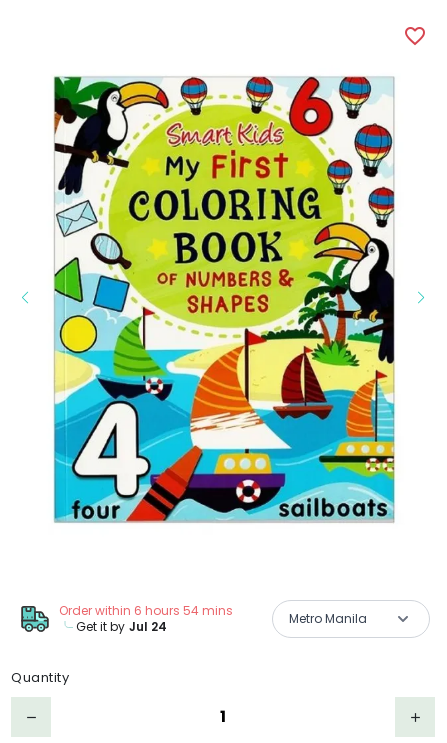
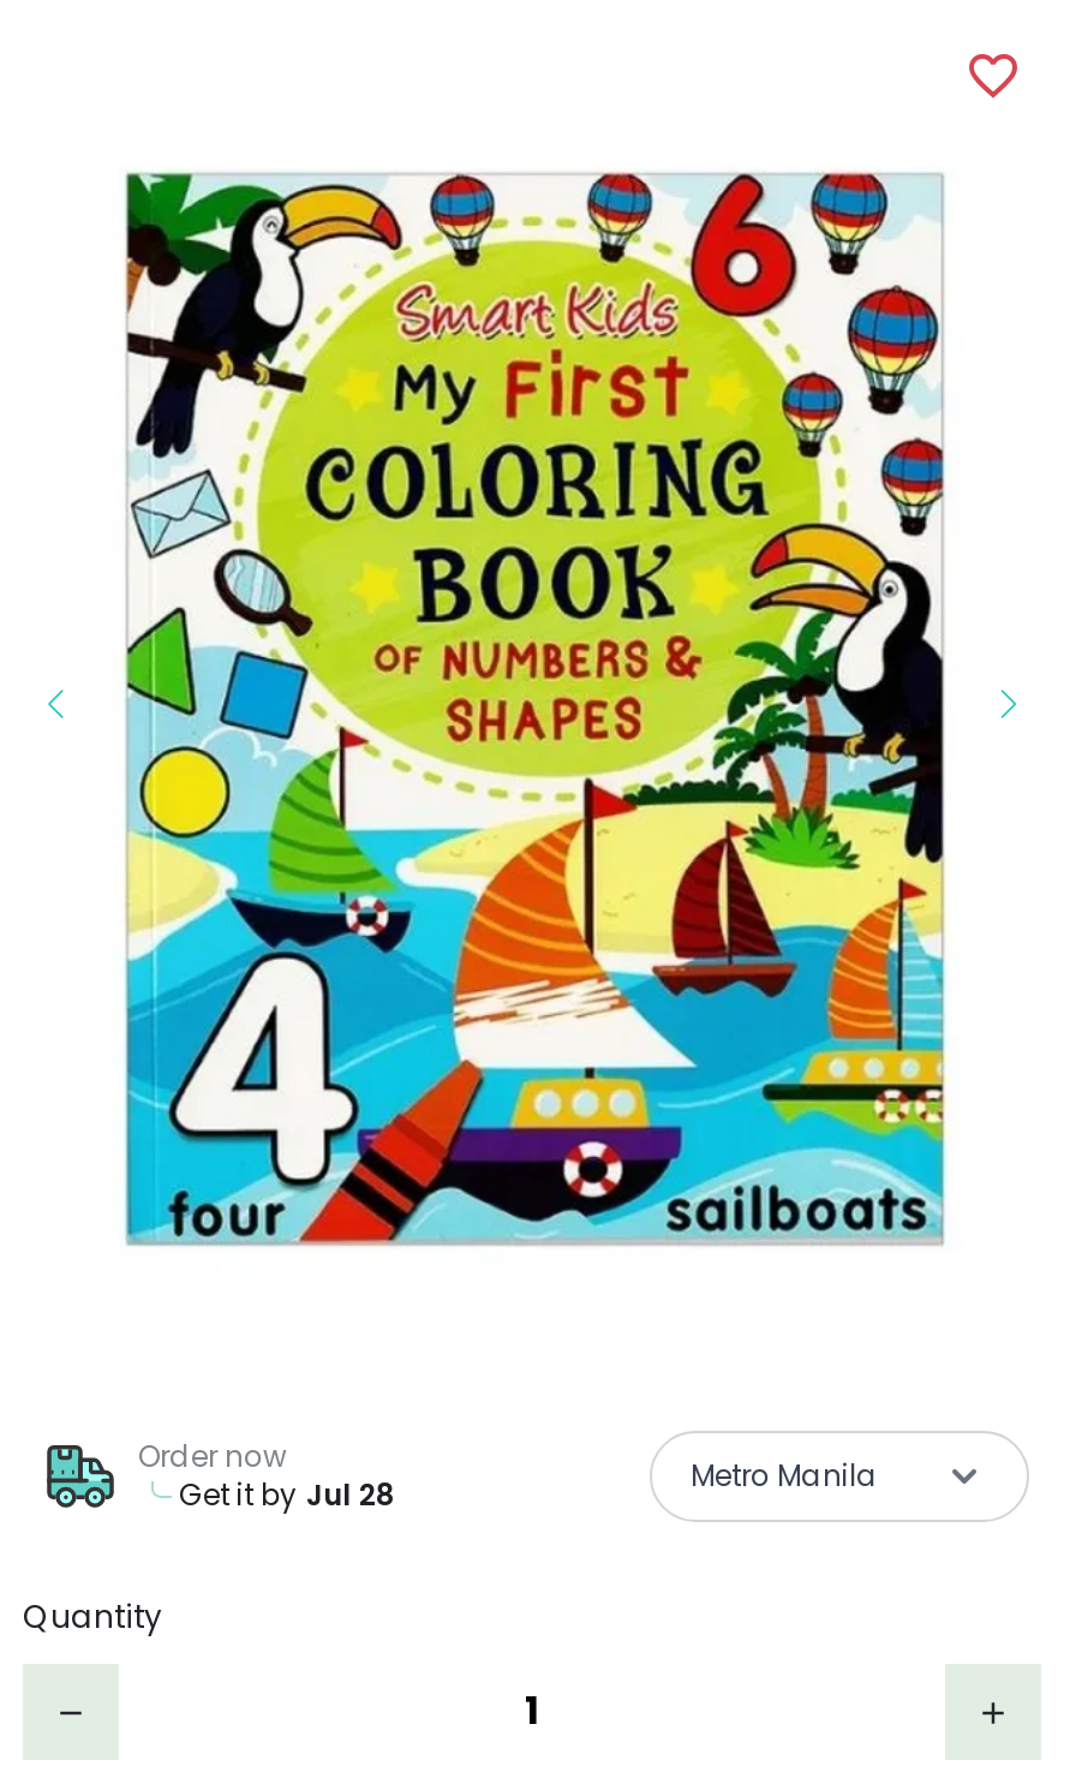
- Order within 6 hours 54 mins
- Get it by Jul 24
+ Order now
+ Get it by Jul 28
